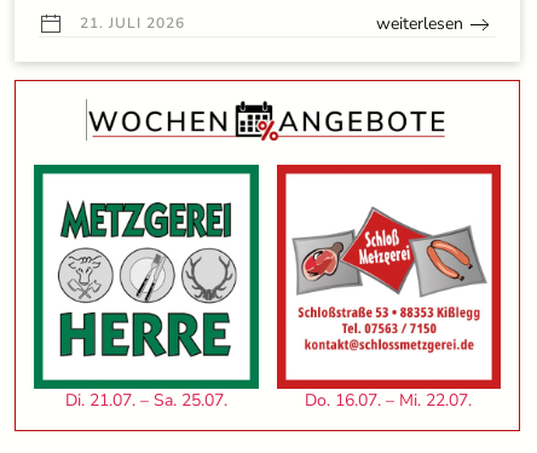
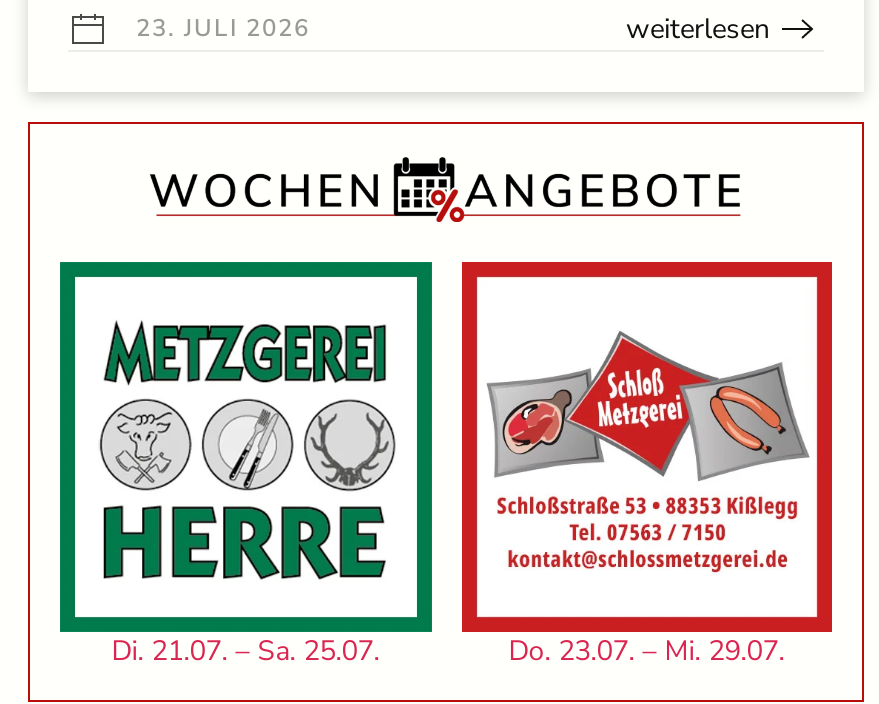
- 21. JULI 2026
+ 23. JULI 2026

- Do. 16.07. – Mi. 22.07.
+ Do. 23.07. – Mi. 29.07.
